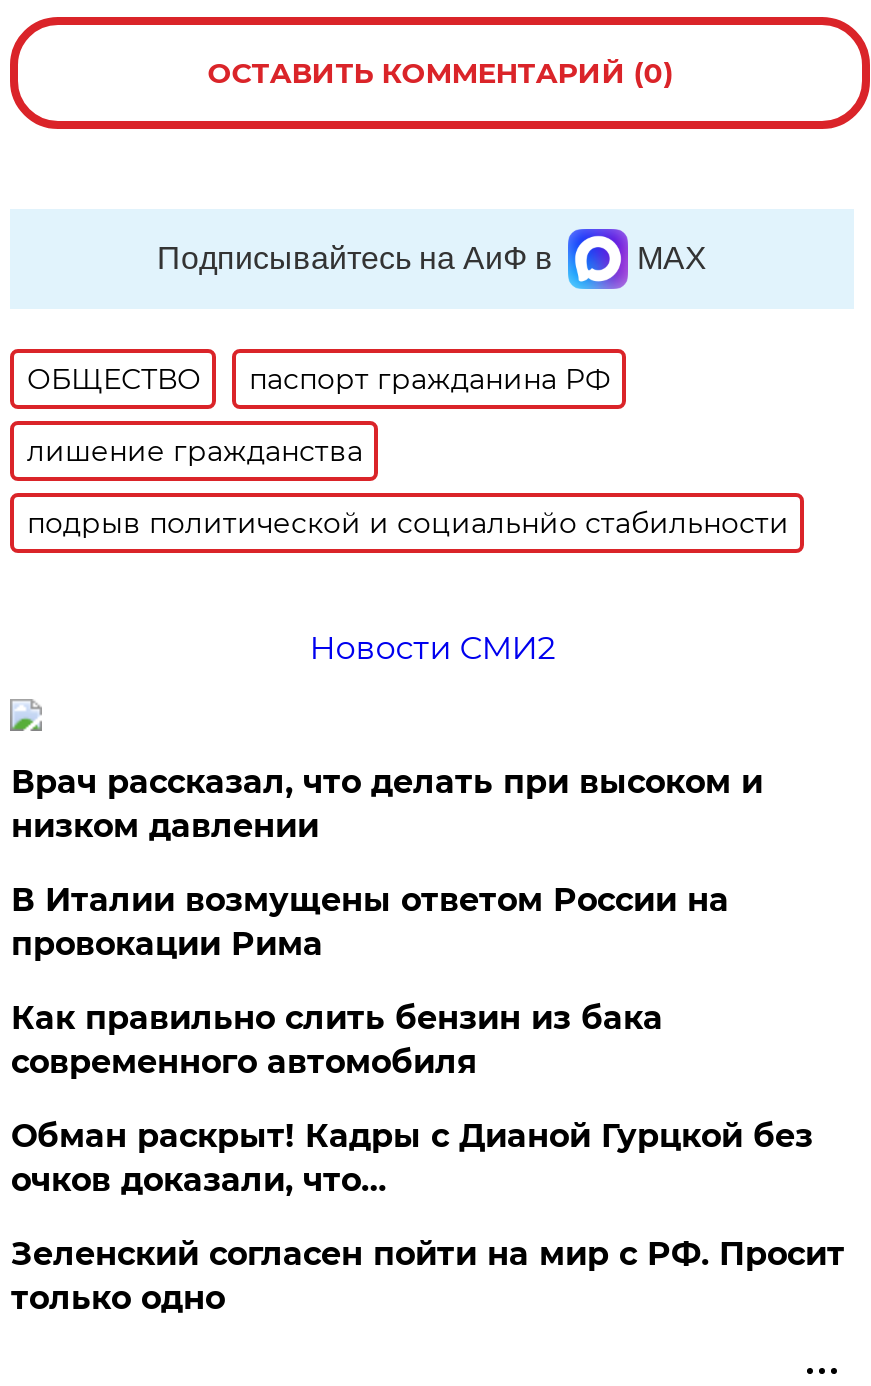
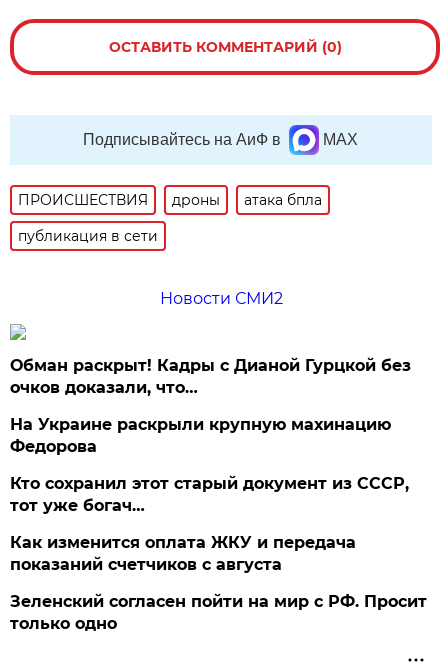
- ОБЩЕСТВО
- паспорт гражданина РФ
- лишение гражданства
- подрыв политической и социальнйо стабильности
+ ПРОИСШЕСТВИЯ
+ дроны
+ атака бпла
+ публикация в сети

- Врач рассказал, что делать при высоком и
- низком давлении
- В Италии возмущены ответом России на
- провокации Рима
- Как правильно слить бензин из бака
- современного автомобиля

moved up: Обман раскрыт! Кадры с Дианой Гурцкой без | очков доказали, что…

+ На Украине раскрыли крупную махинацию
+ Федорова
+ Кто сохранил этот старый документ из СССР,
+ тот уже богач…
+ Как изменится оплата ЖКУ и передача
+ показаний счетчиков с августа
